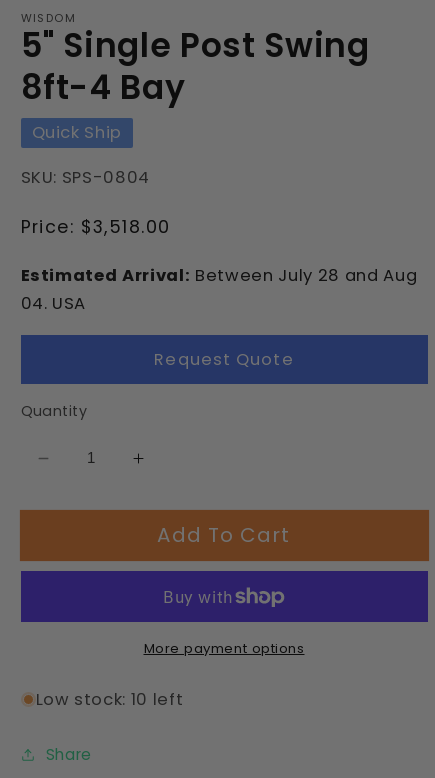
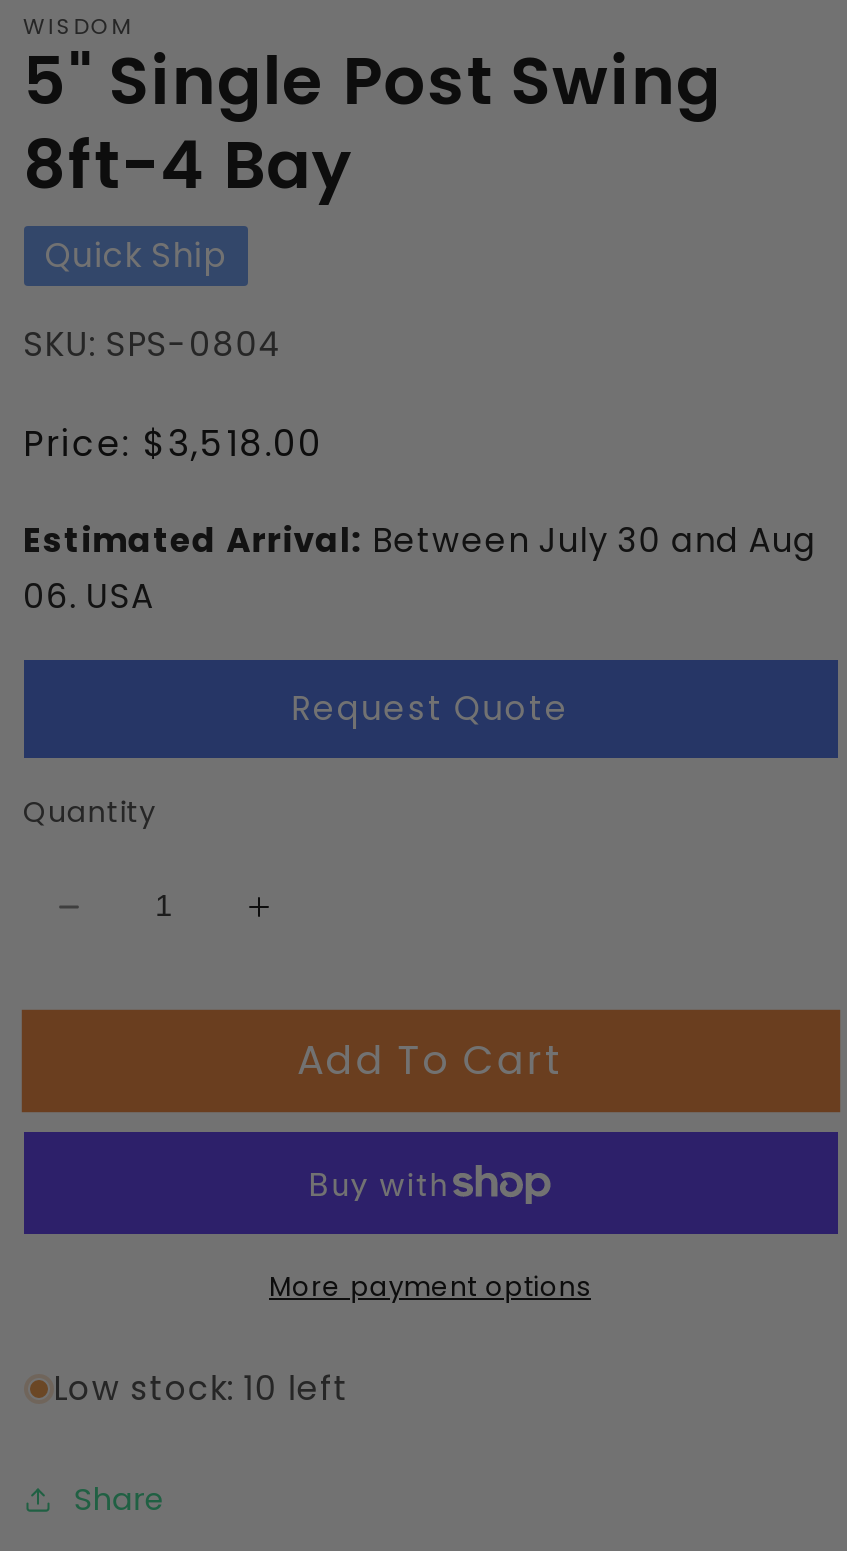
- Estimated Arrival: Between July 28 and Aug
+ Estimated Arrival: Between July 30 and Aug

- 04. USA
+ 06. USA
